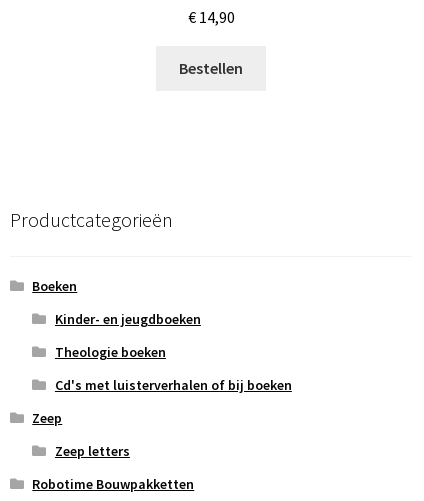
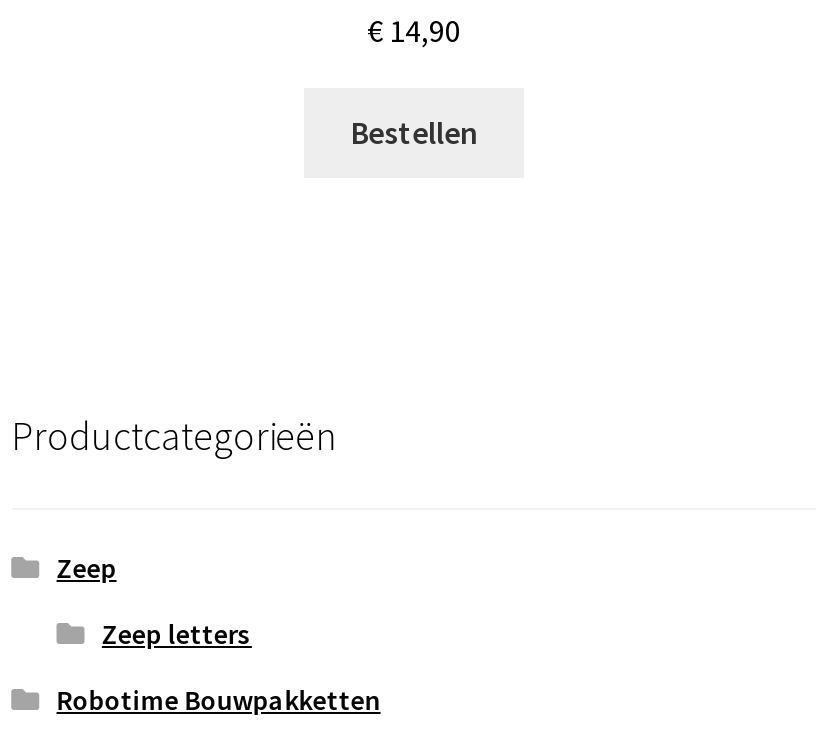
- Boeken
- Kinder- en jeugdboeken
- Theologie boeken
- Cd's met luisterverhalen of bij boeken
